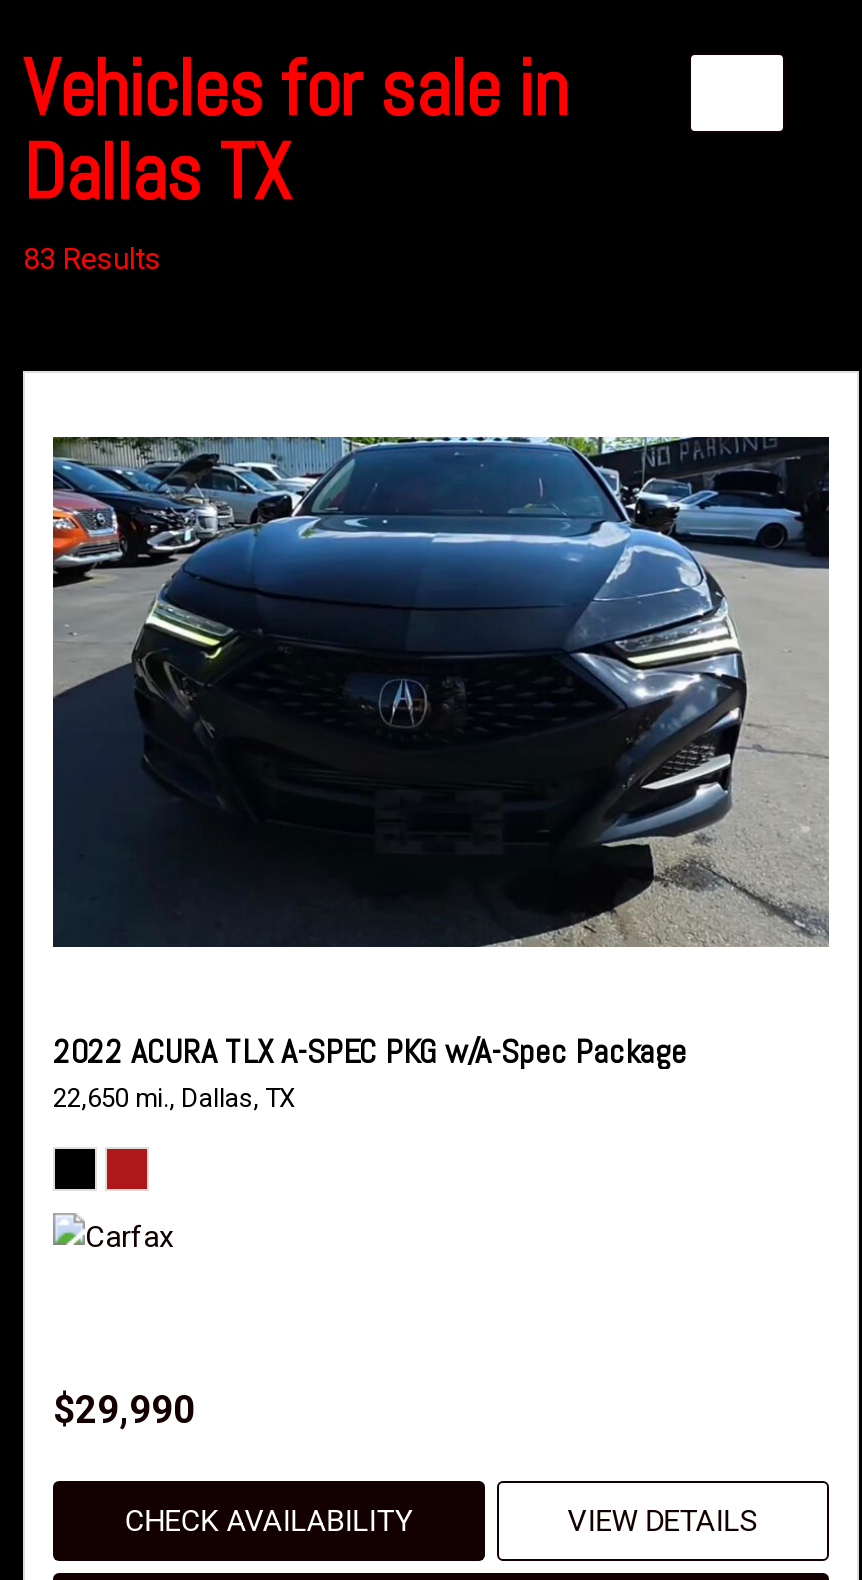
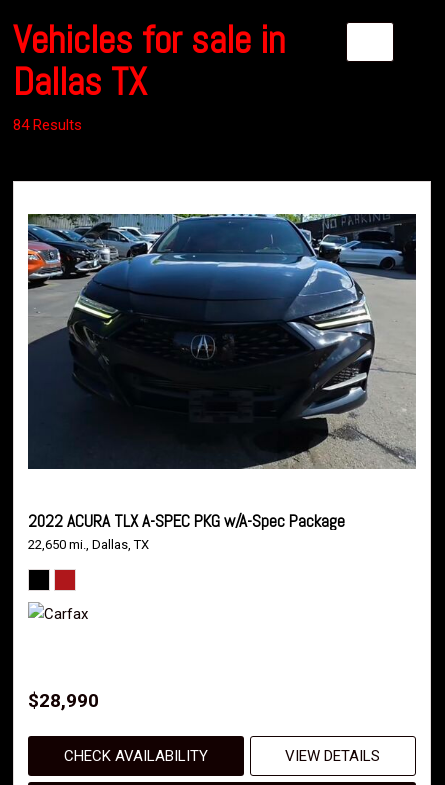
- 83 Results
+ 84 Results

- $29,990
+ $28,990
